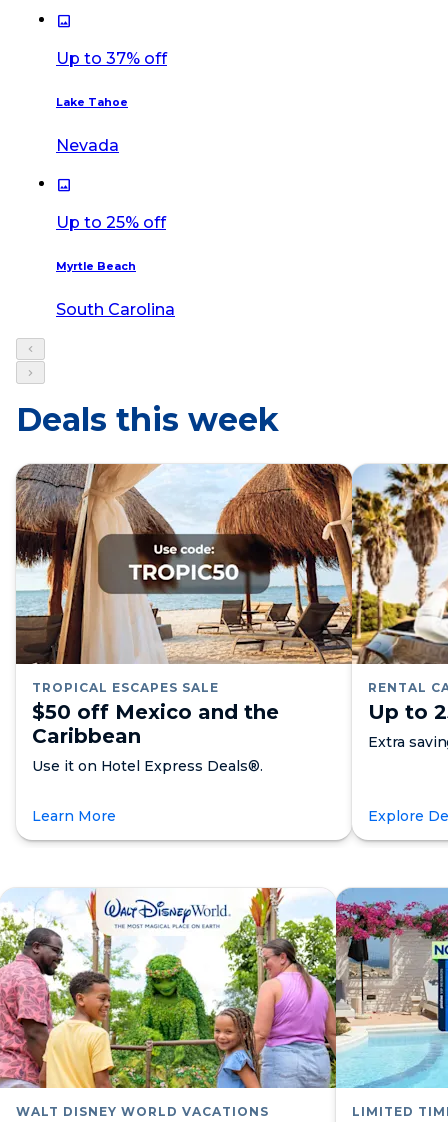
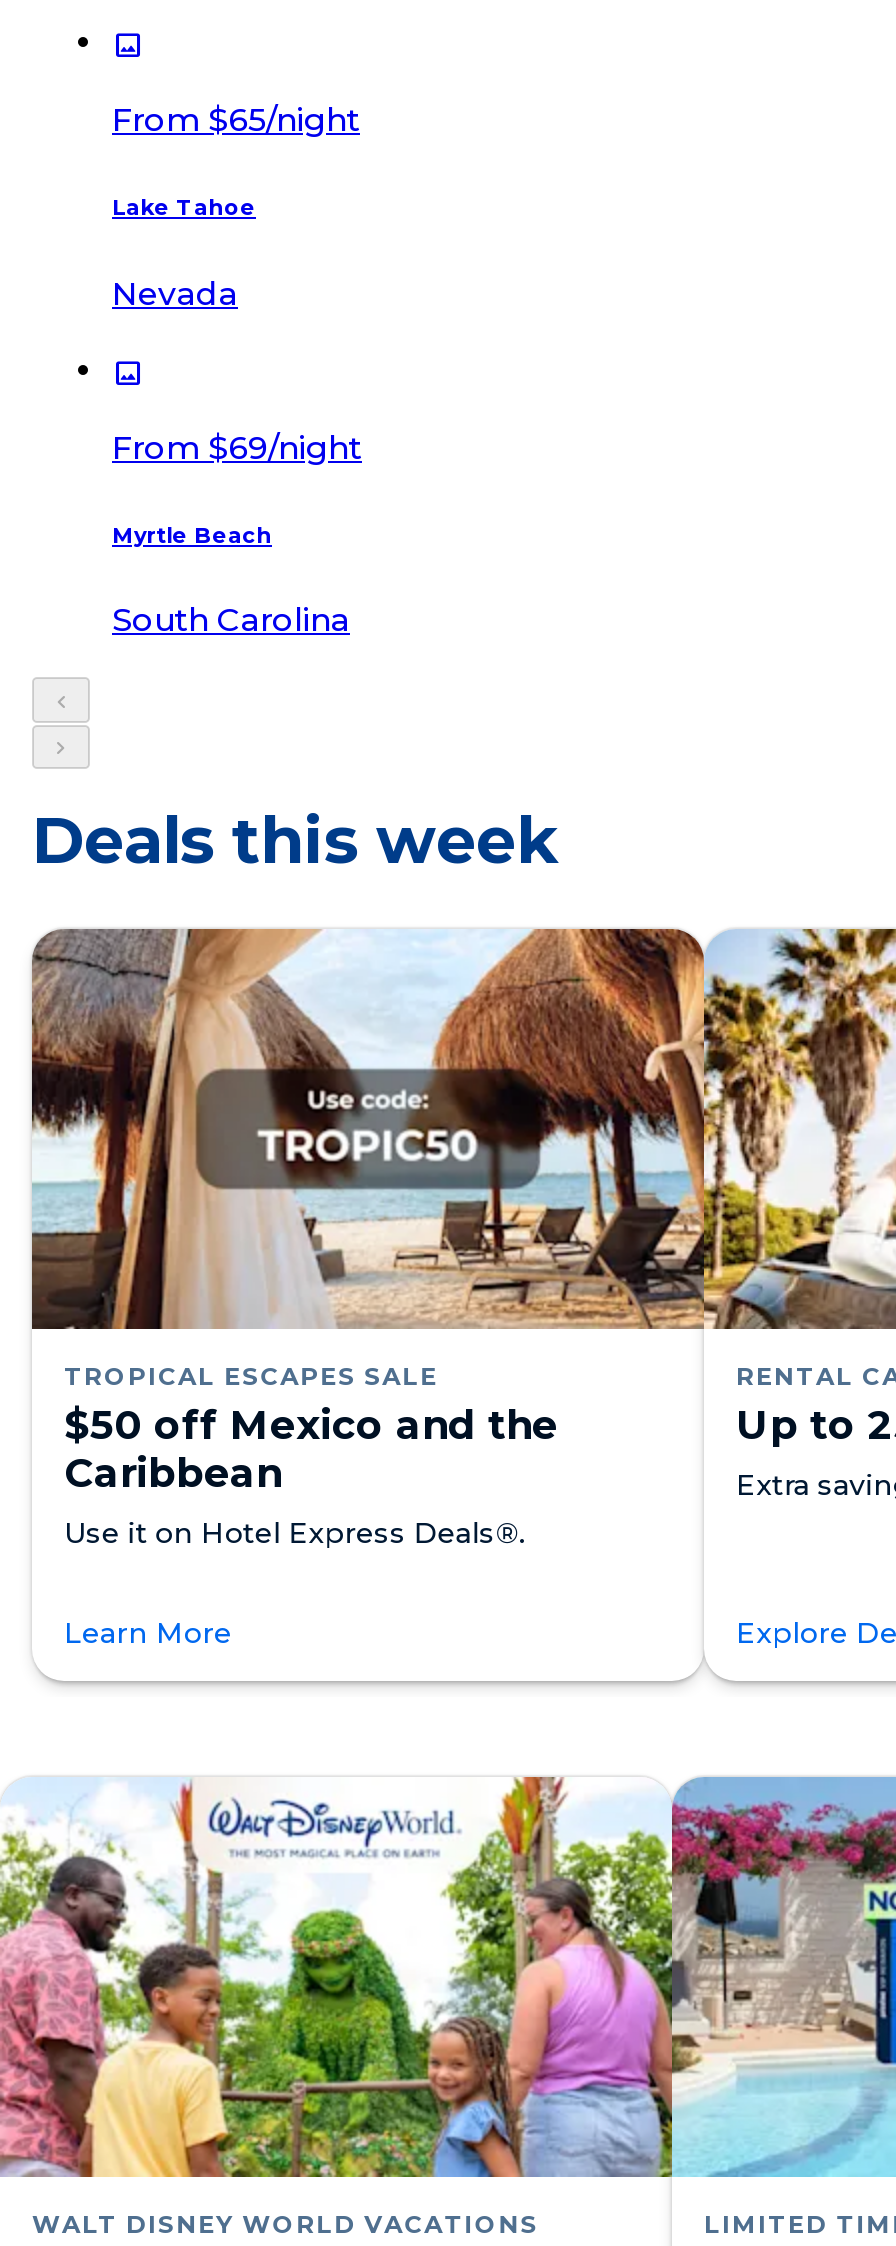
- Up to 37% off
+ From $65/night

- Up to 25% off
+ From $69/night
